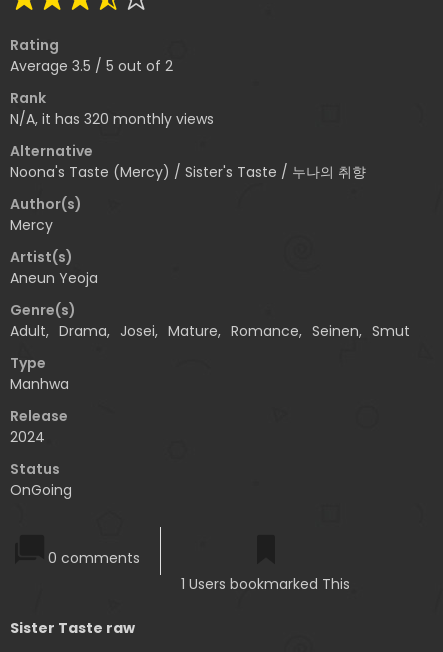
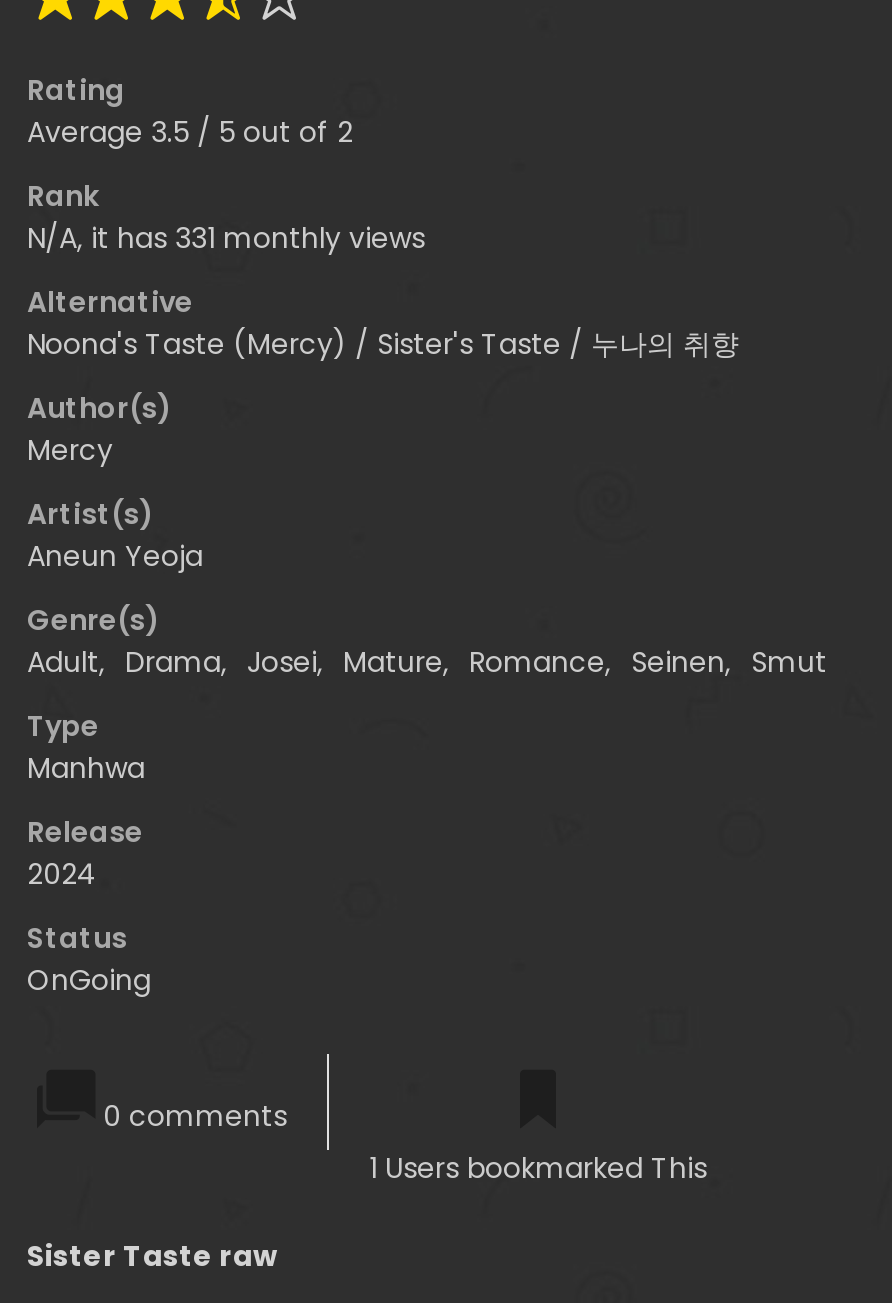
- N/A, it has 320 monthly views
+ N/A, it has 331 monthly views
